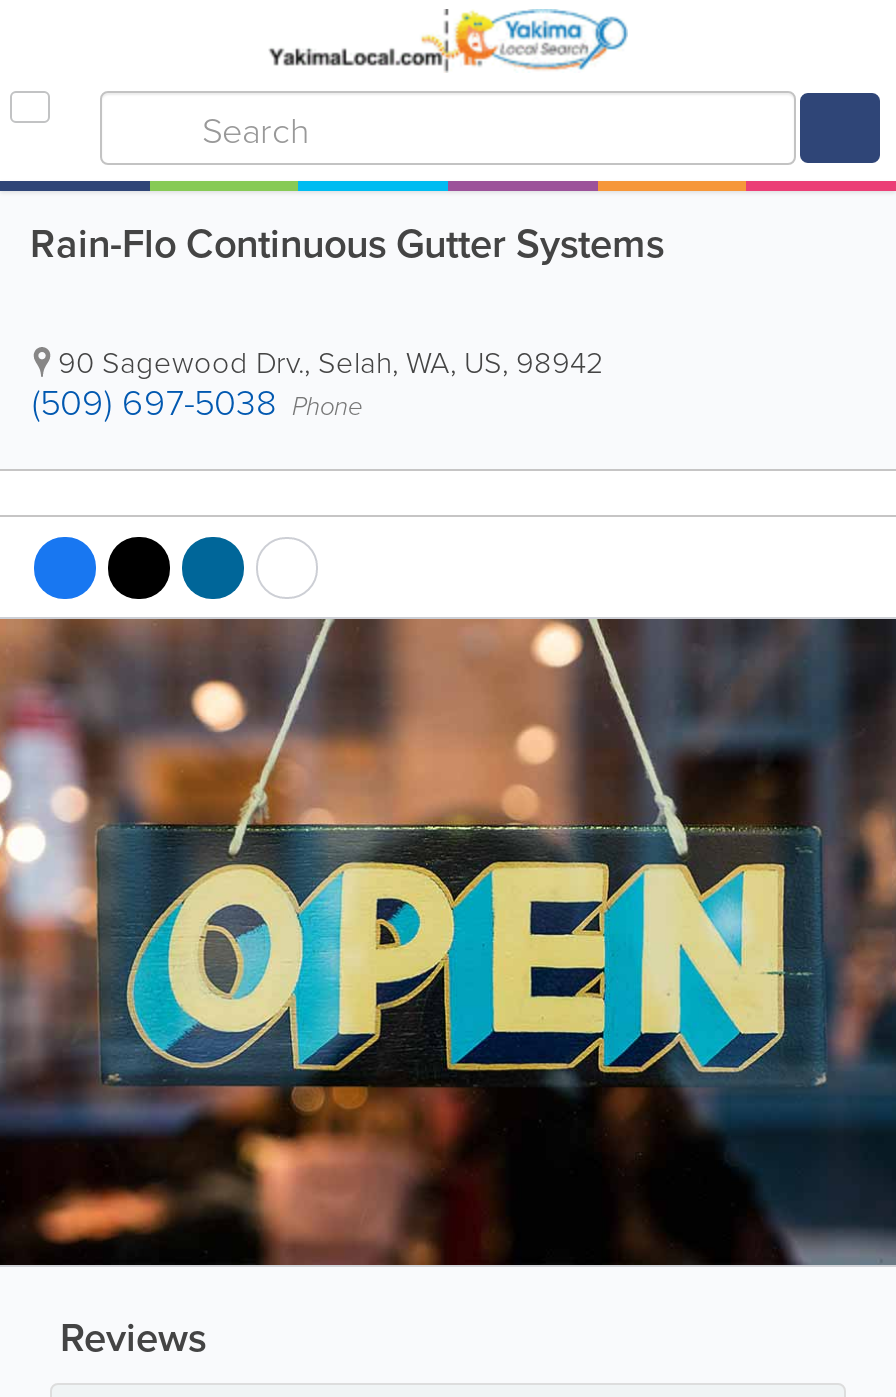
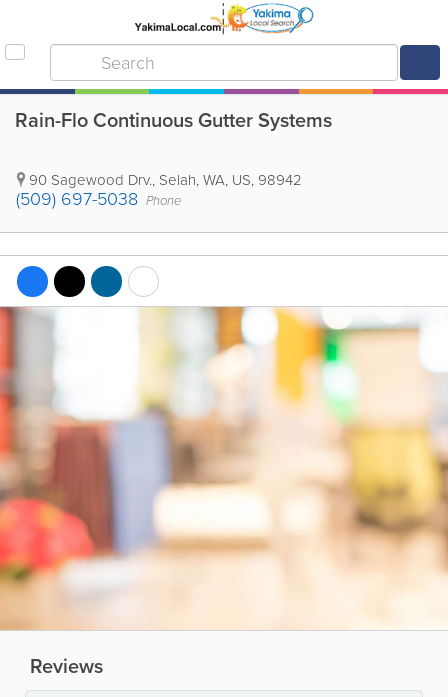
- [image]
+ [image]
